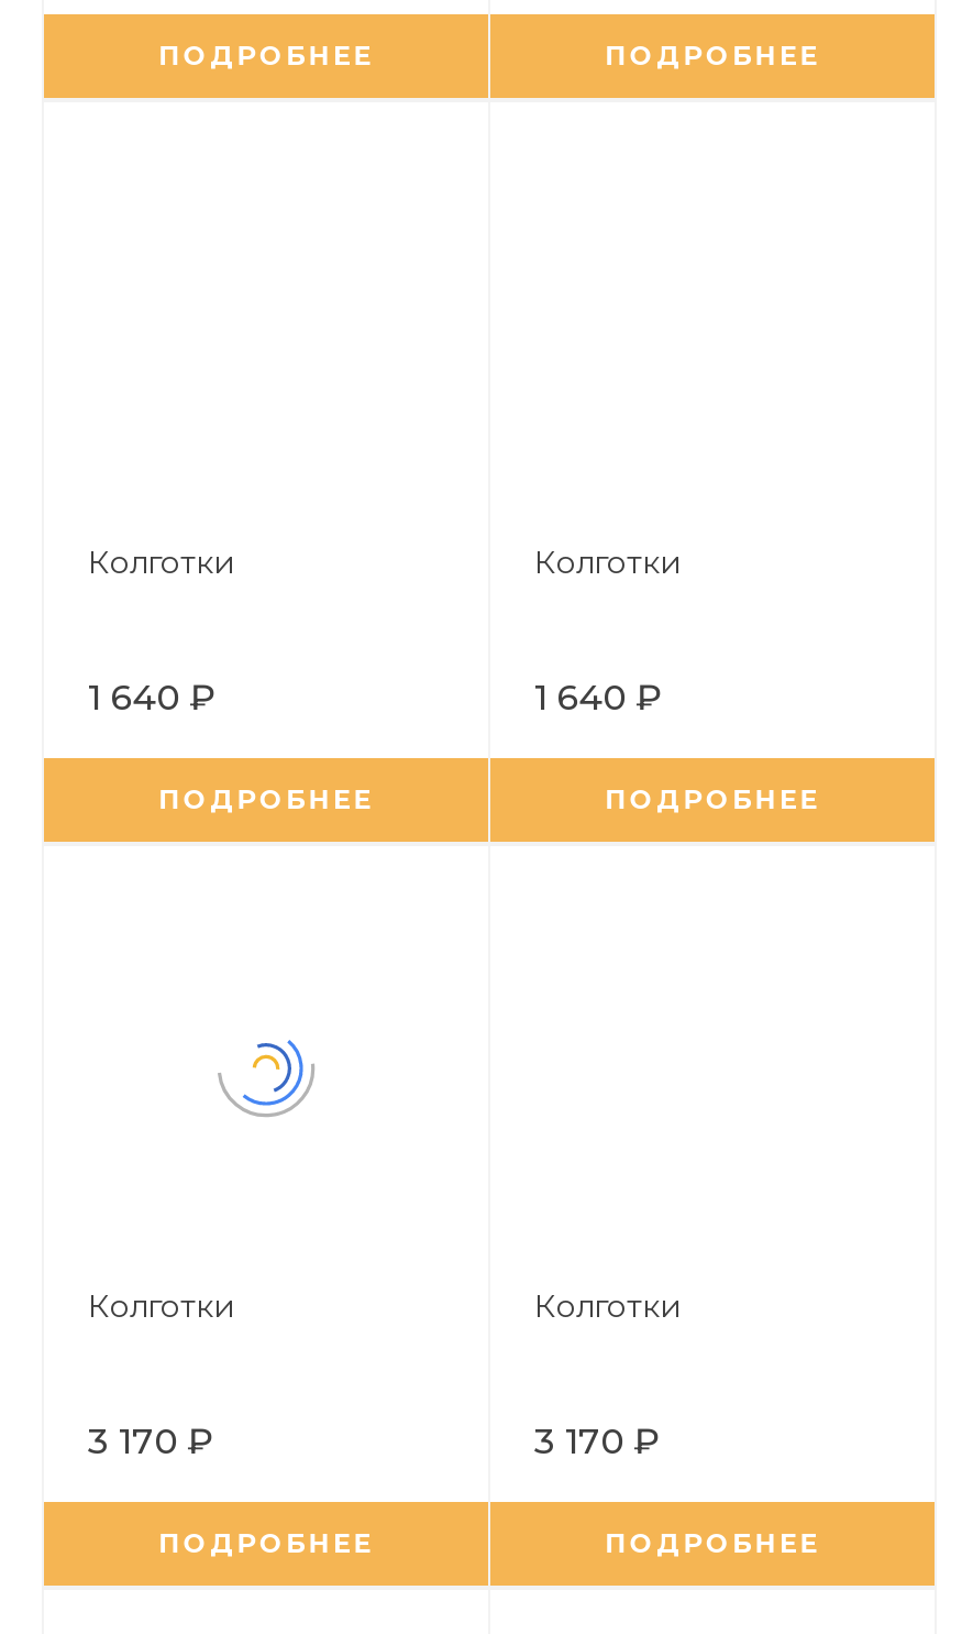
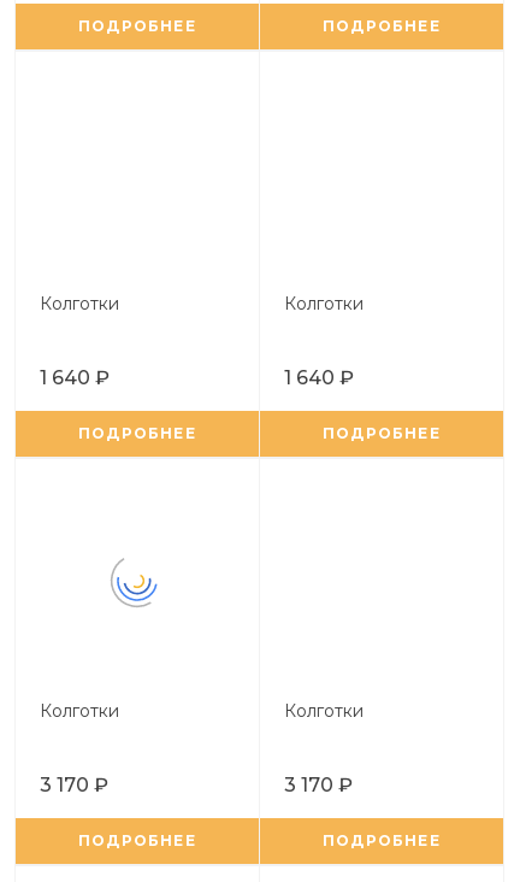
- [image]
+ [image]
